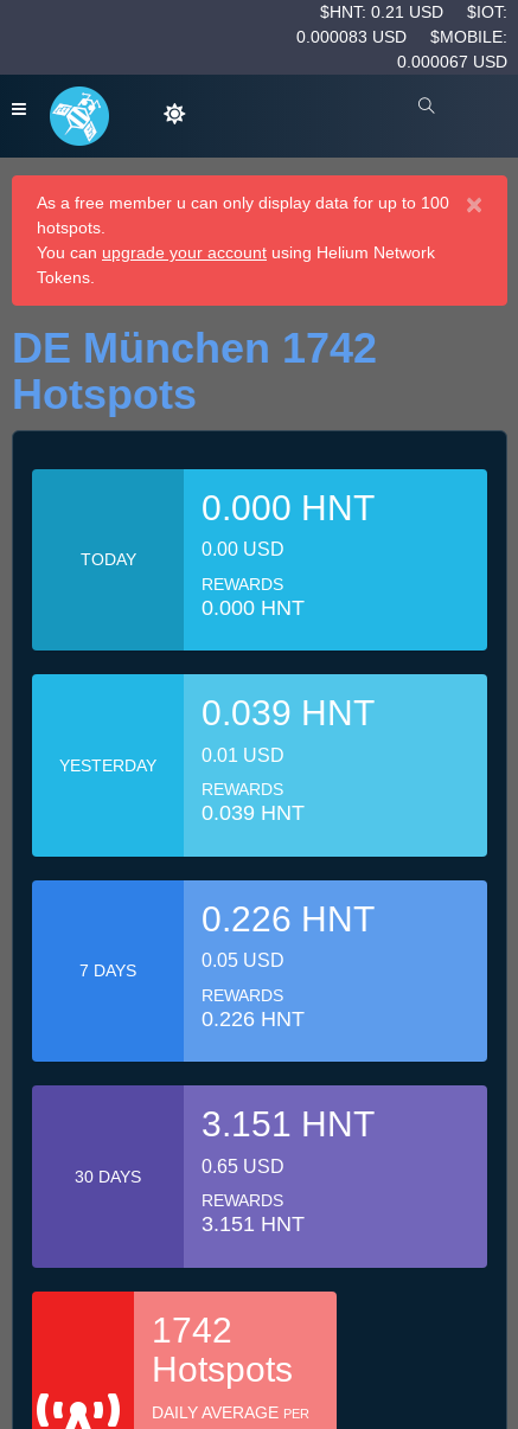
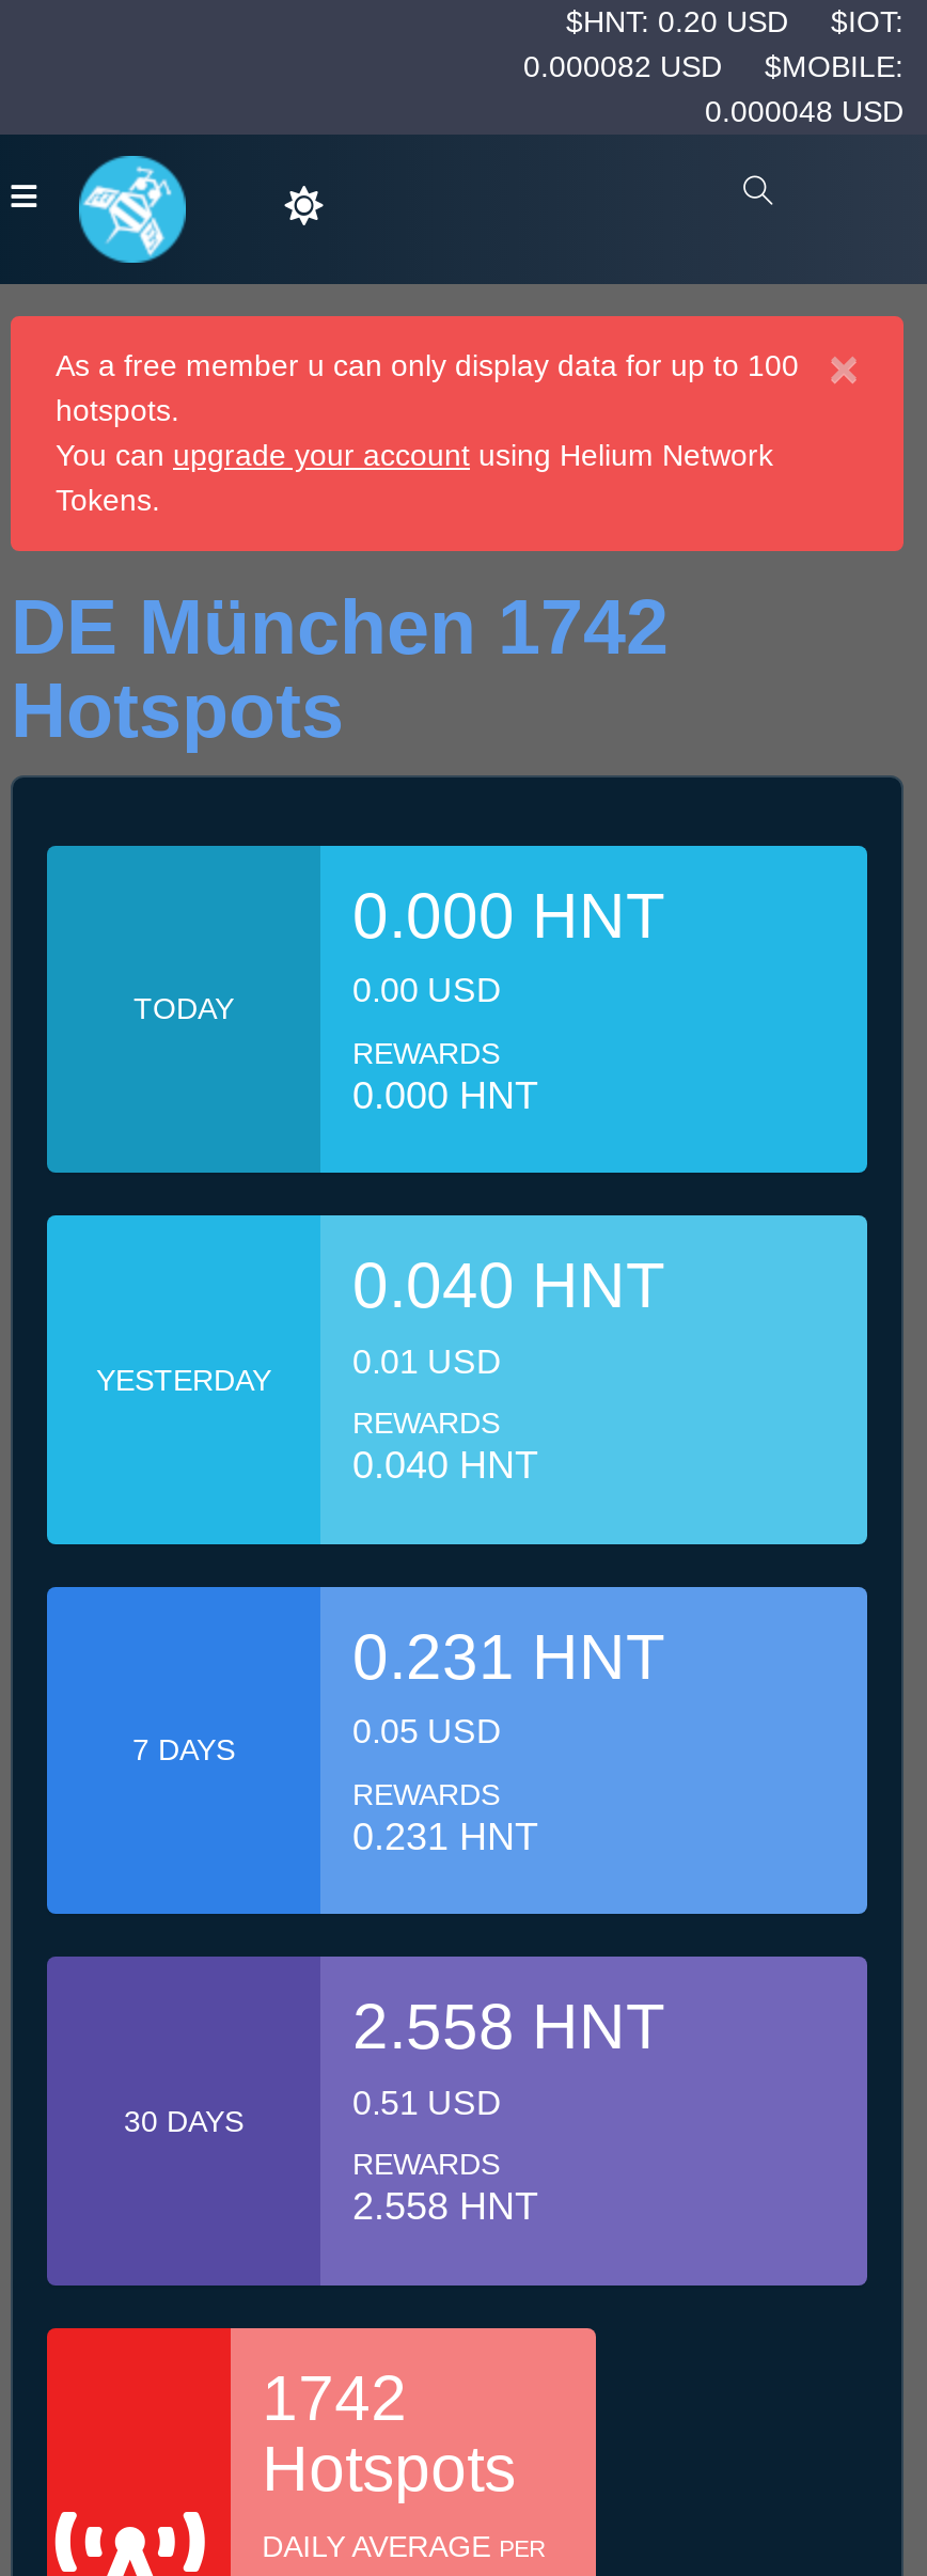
- $HNT: 0.21 USD $IOT:
+ $HNT: 0.20 USD $IOT:

- 0.000083 USD $MOBILE:
+ 0.000082 USD $MOBILE:

- 0.000067 USD
+ 0.000048 USD

- 0.039 HNT
+ 0.040 HNT

- 0.039 HNT
+ 0.040 HNT

- 0.226 HNT
+ 0.231 HNT

- 0.226 HNT
+ 0.231 HNT

- 3.151 HNT
+ 2.558 HNT

- 0.65 USD
+ 0.51 USD

- 3.151 HNT
+ 2.558 HNT
